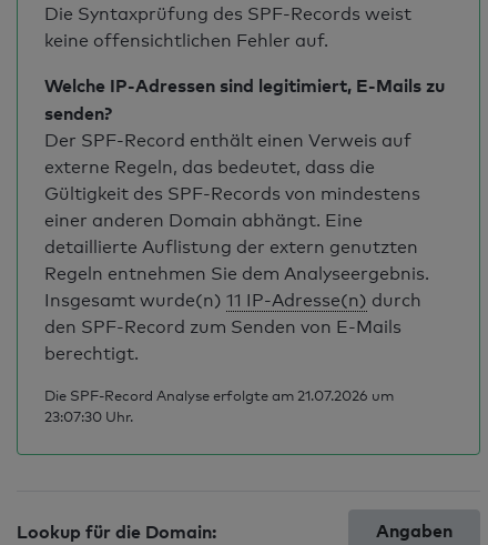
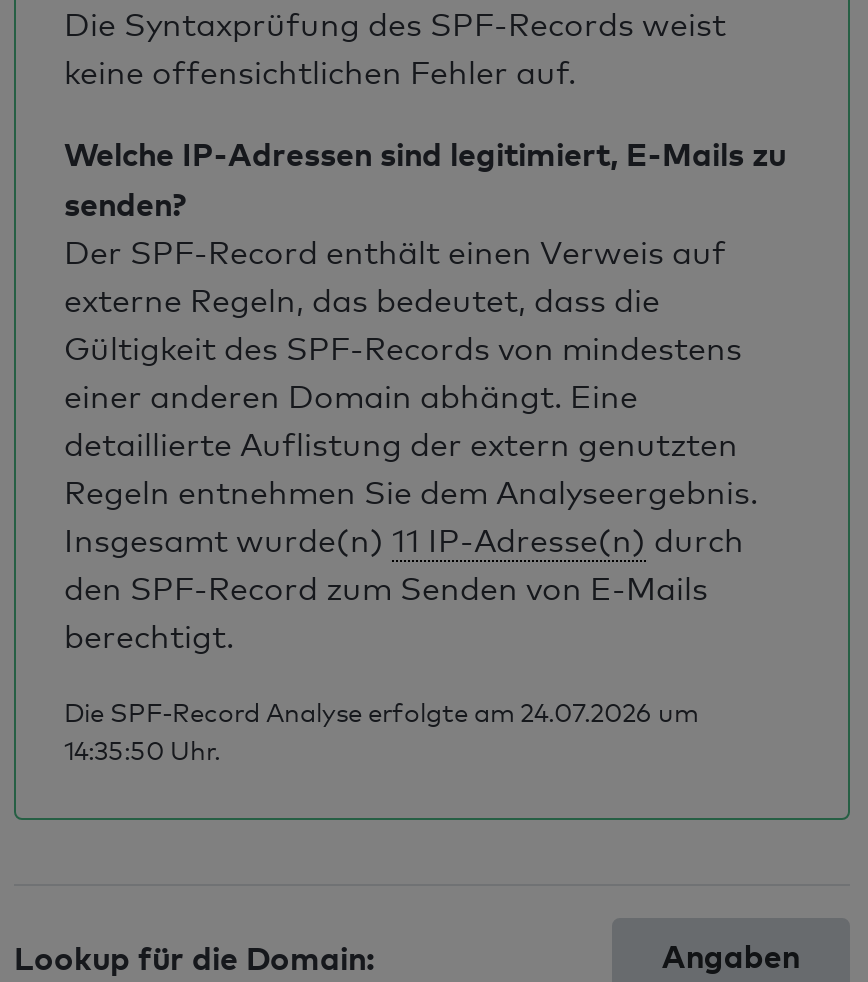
- Die SPF-Record Analyse erfolgte am 21.07.2026 um
+ Die SPF-Record Analyse erfolgte am 24.07.2026 um

- 23:07:30 Uhr.
+ 14:35:50 Uhr.
